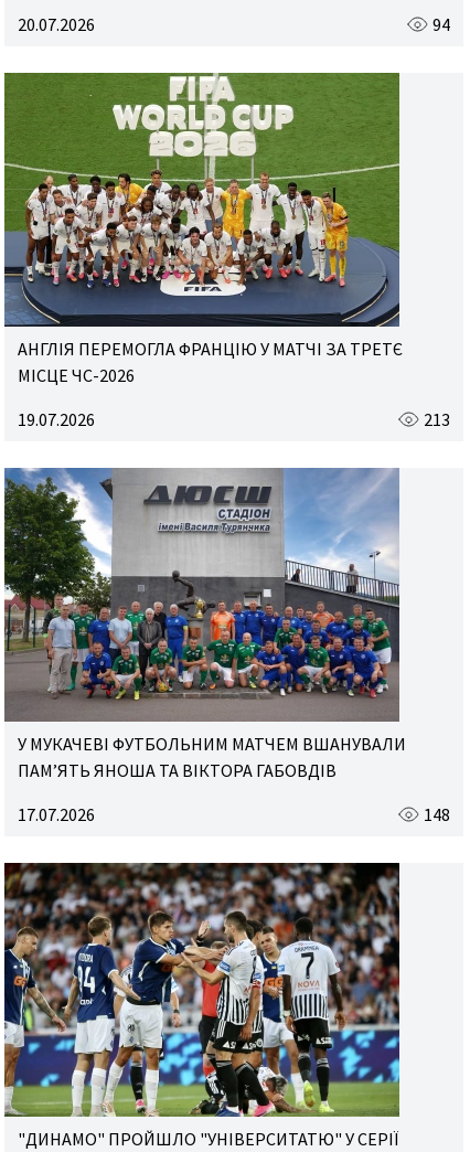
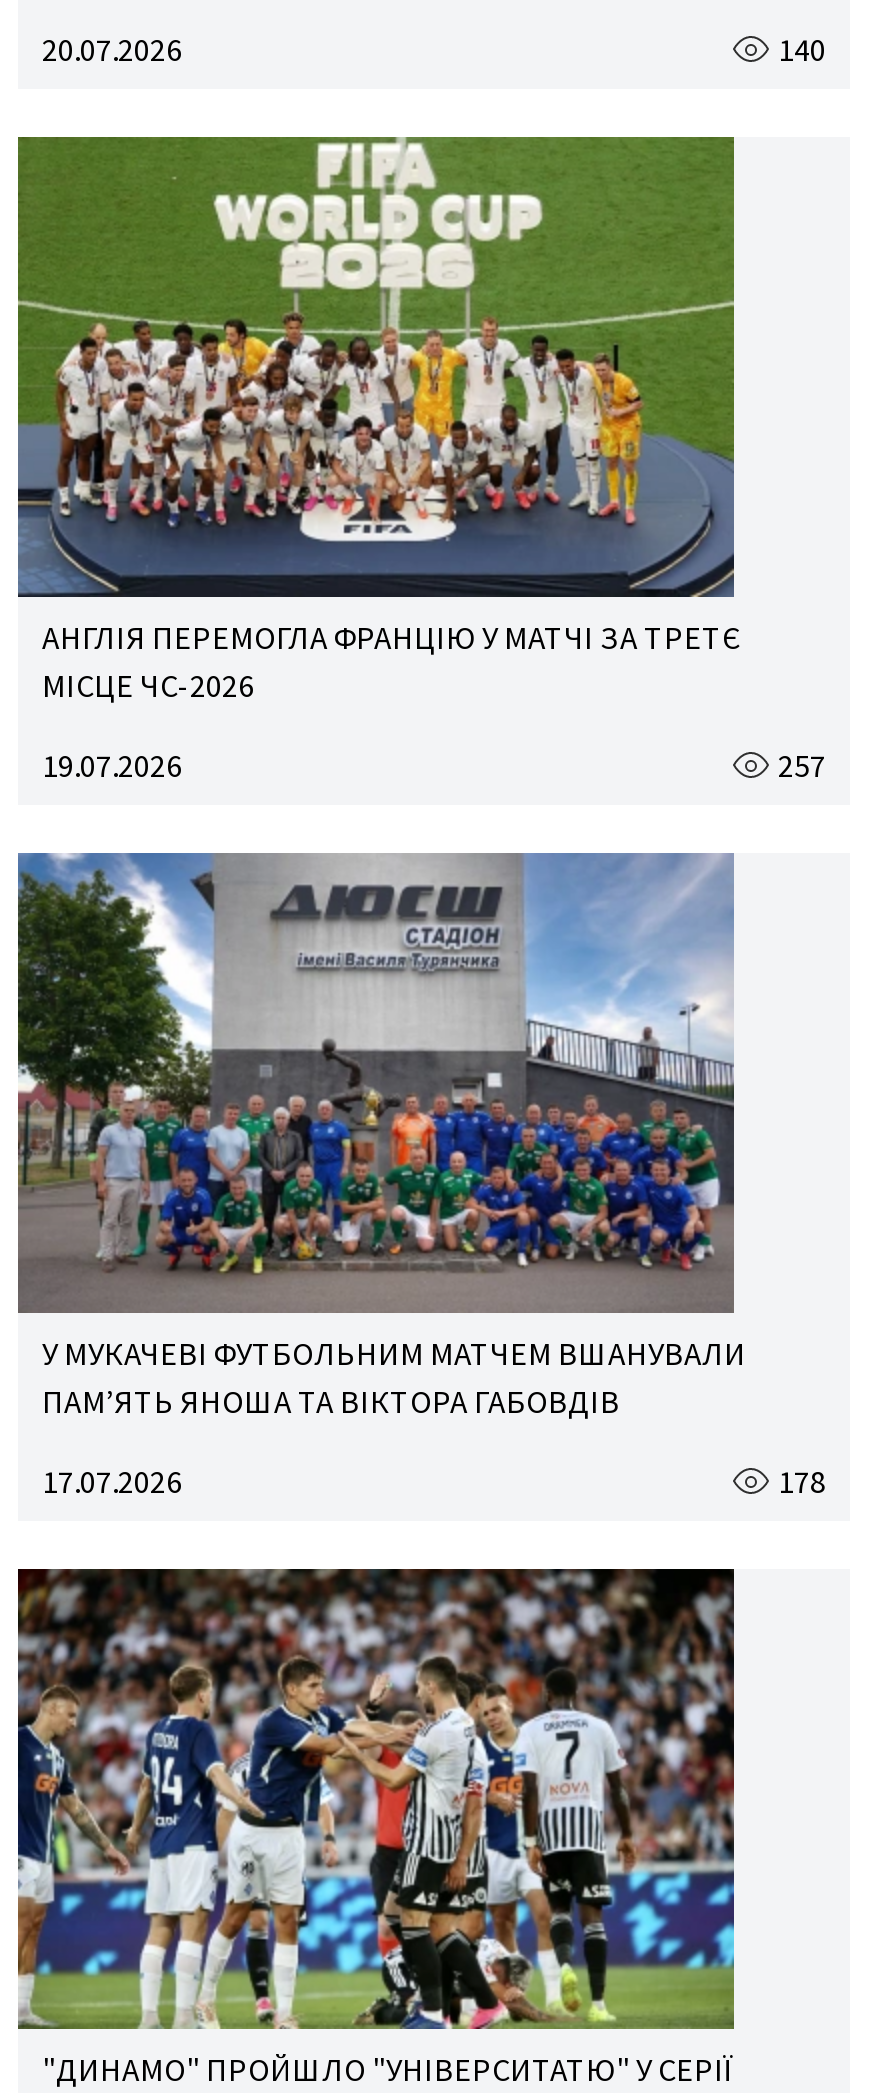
- 94
+ 140

- 213
+ 257

- 148
+ 178
